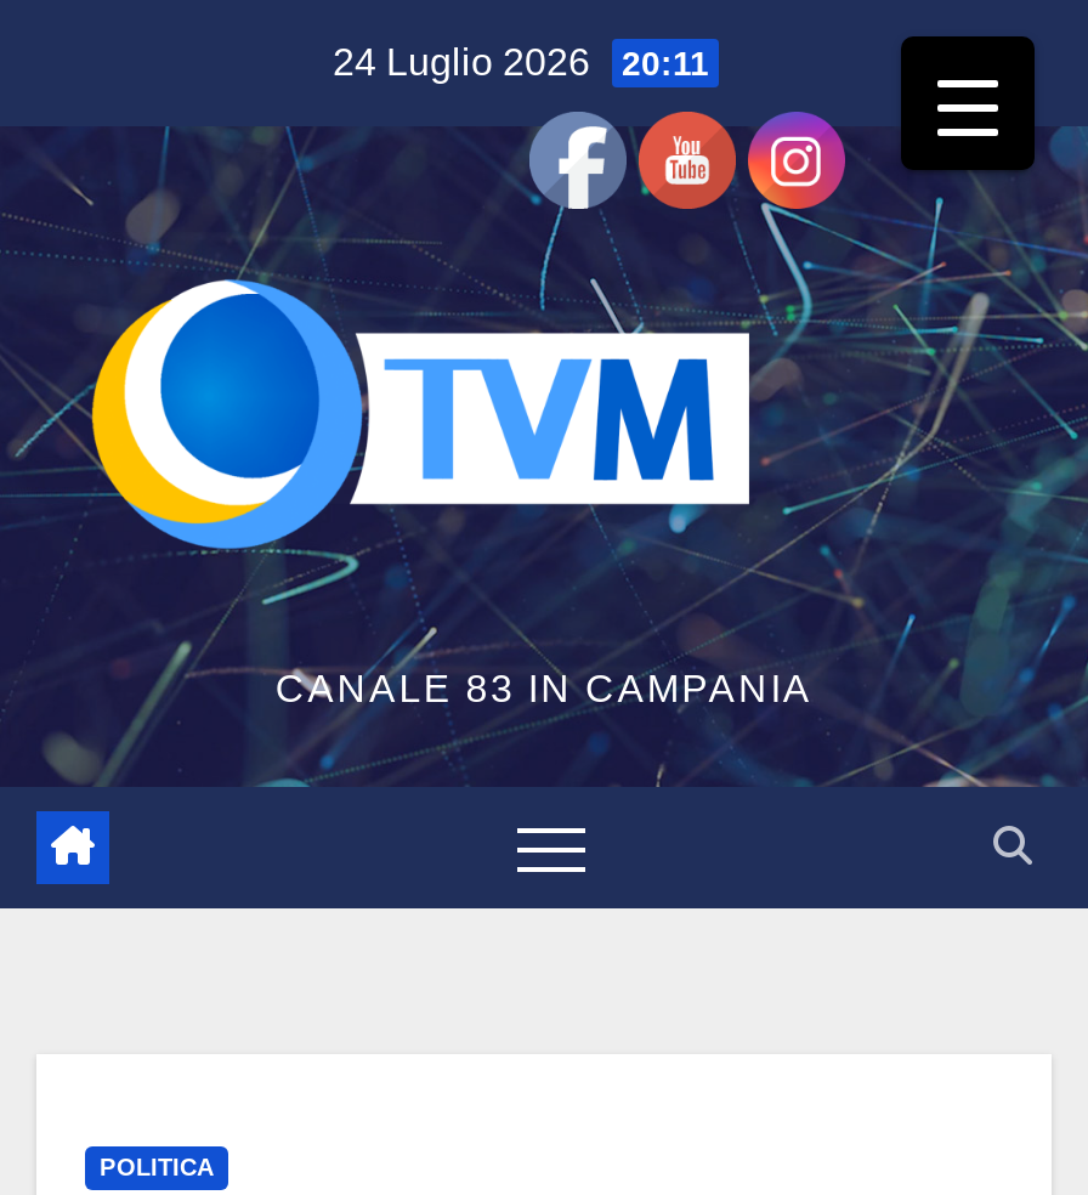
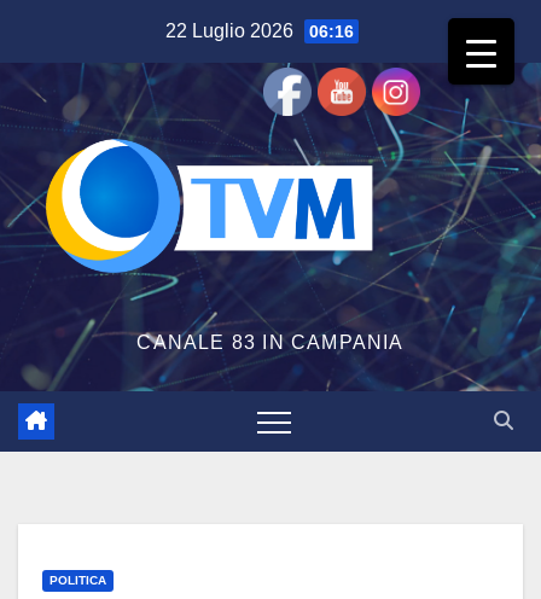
- 24 Luglio 2026 20:11
+ 22 Luglio 2026 06:16

- [image]
+ [image]
